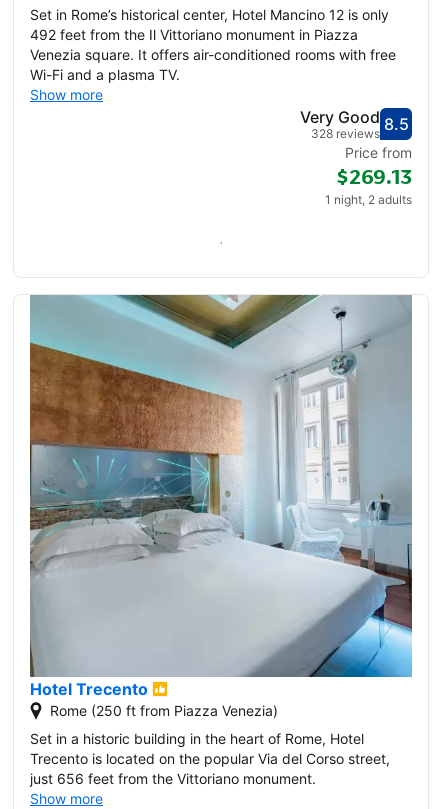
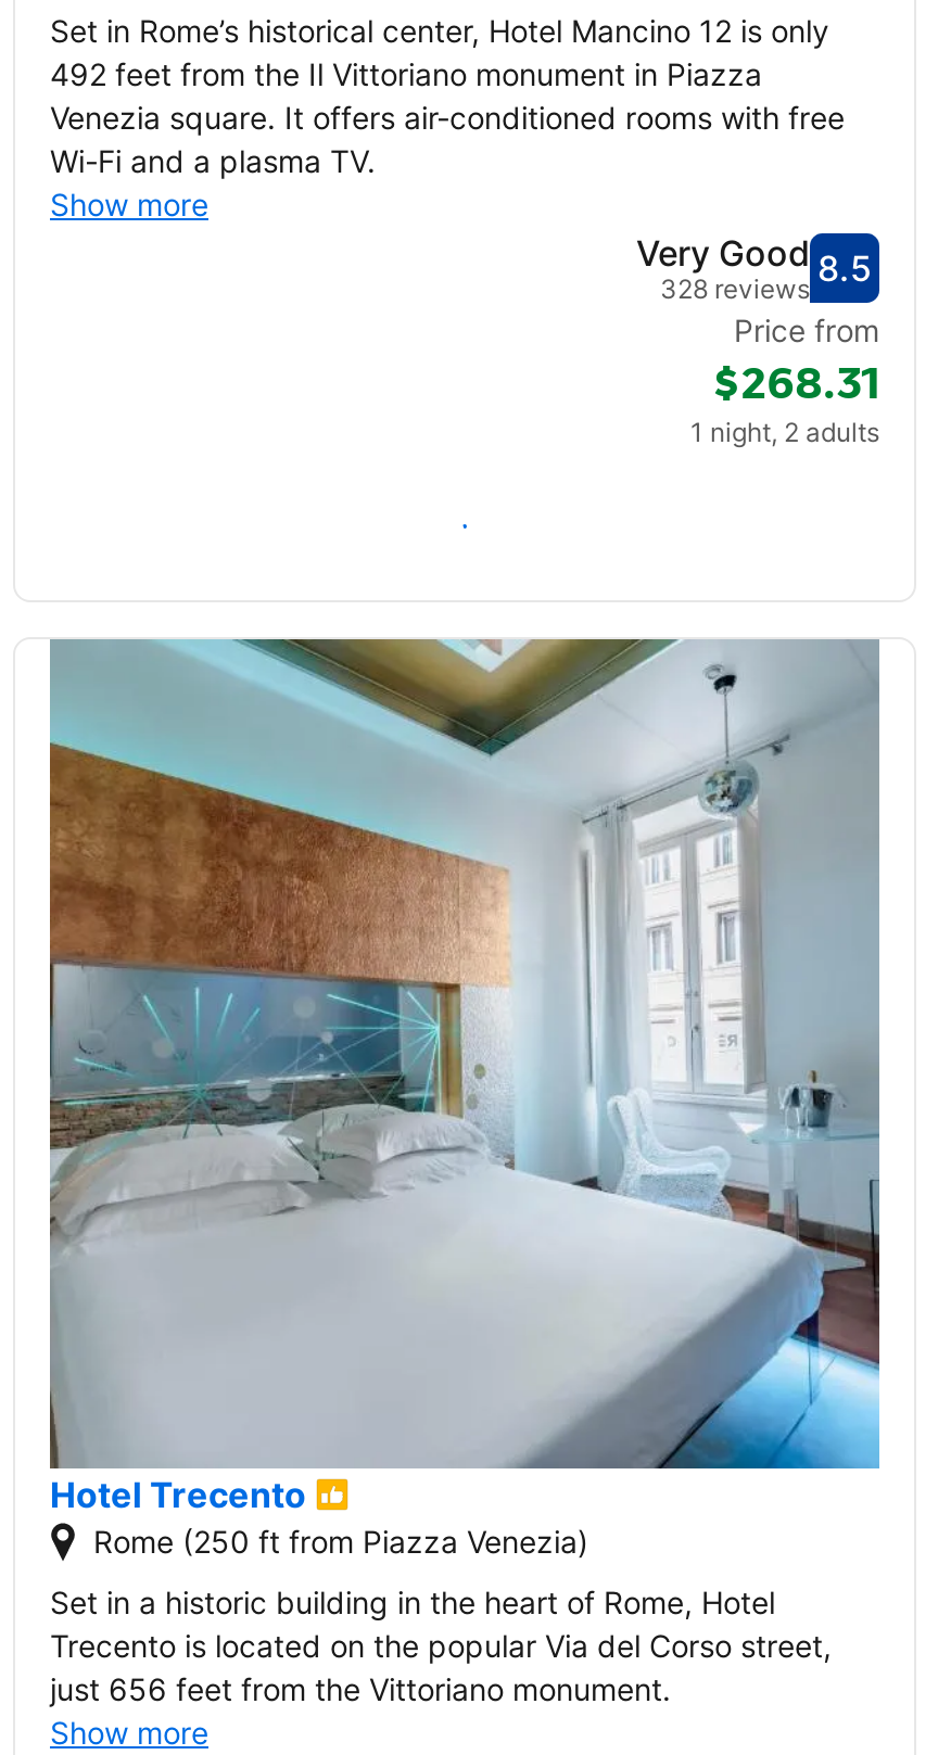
- $269.13
+ $268.31
